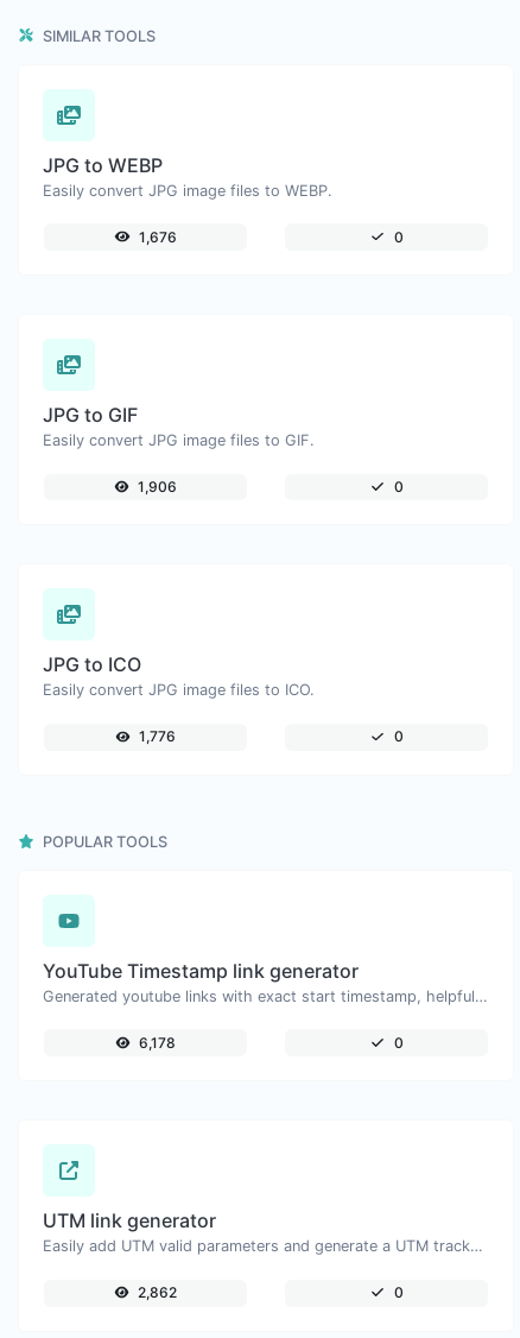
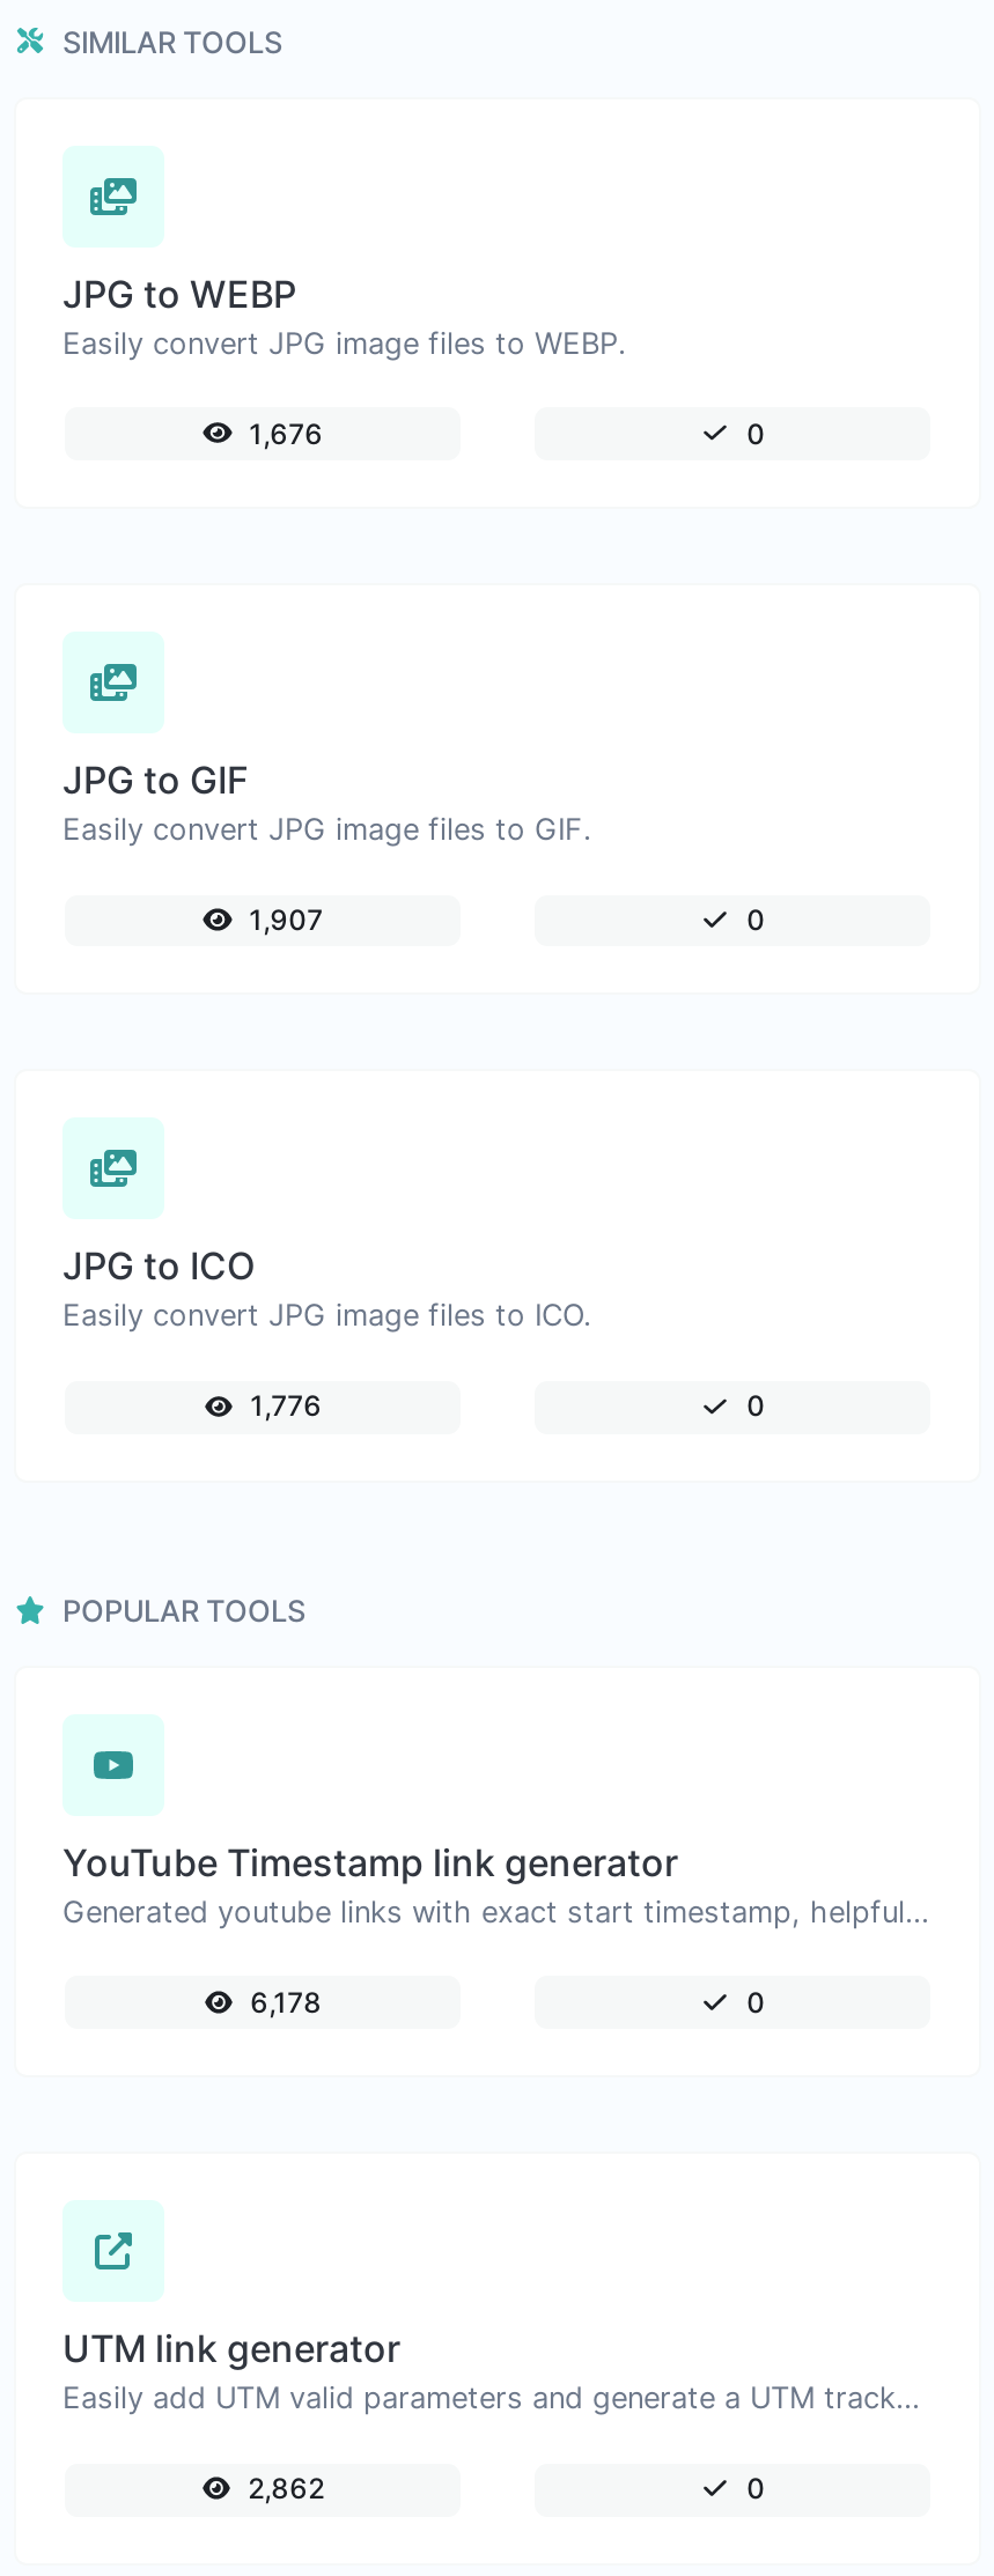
- 1,906
+ 1,907
